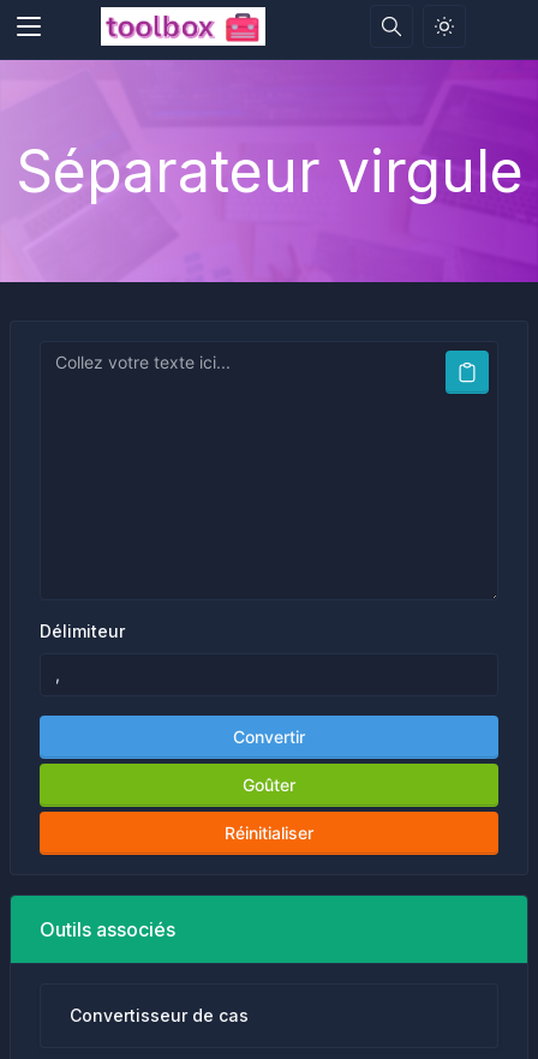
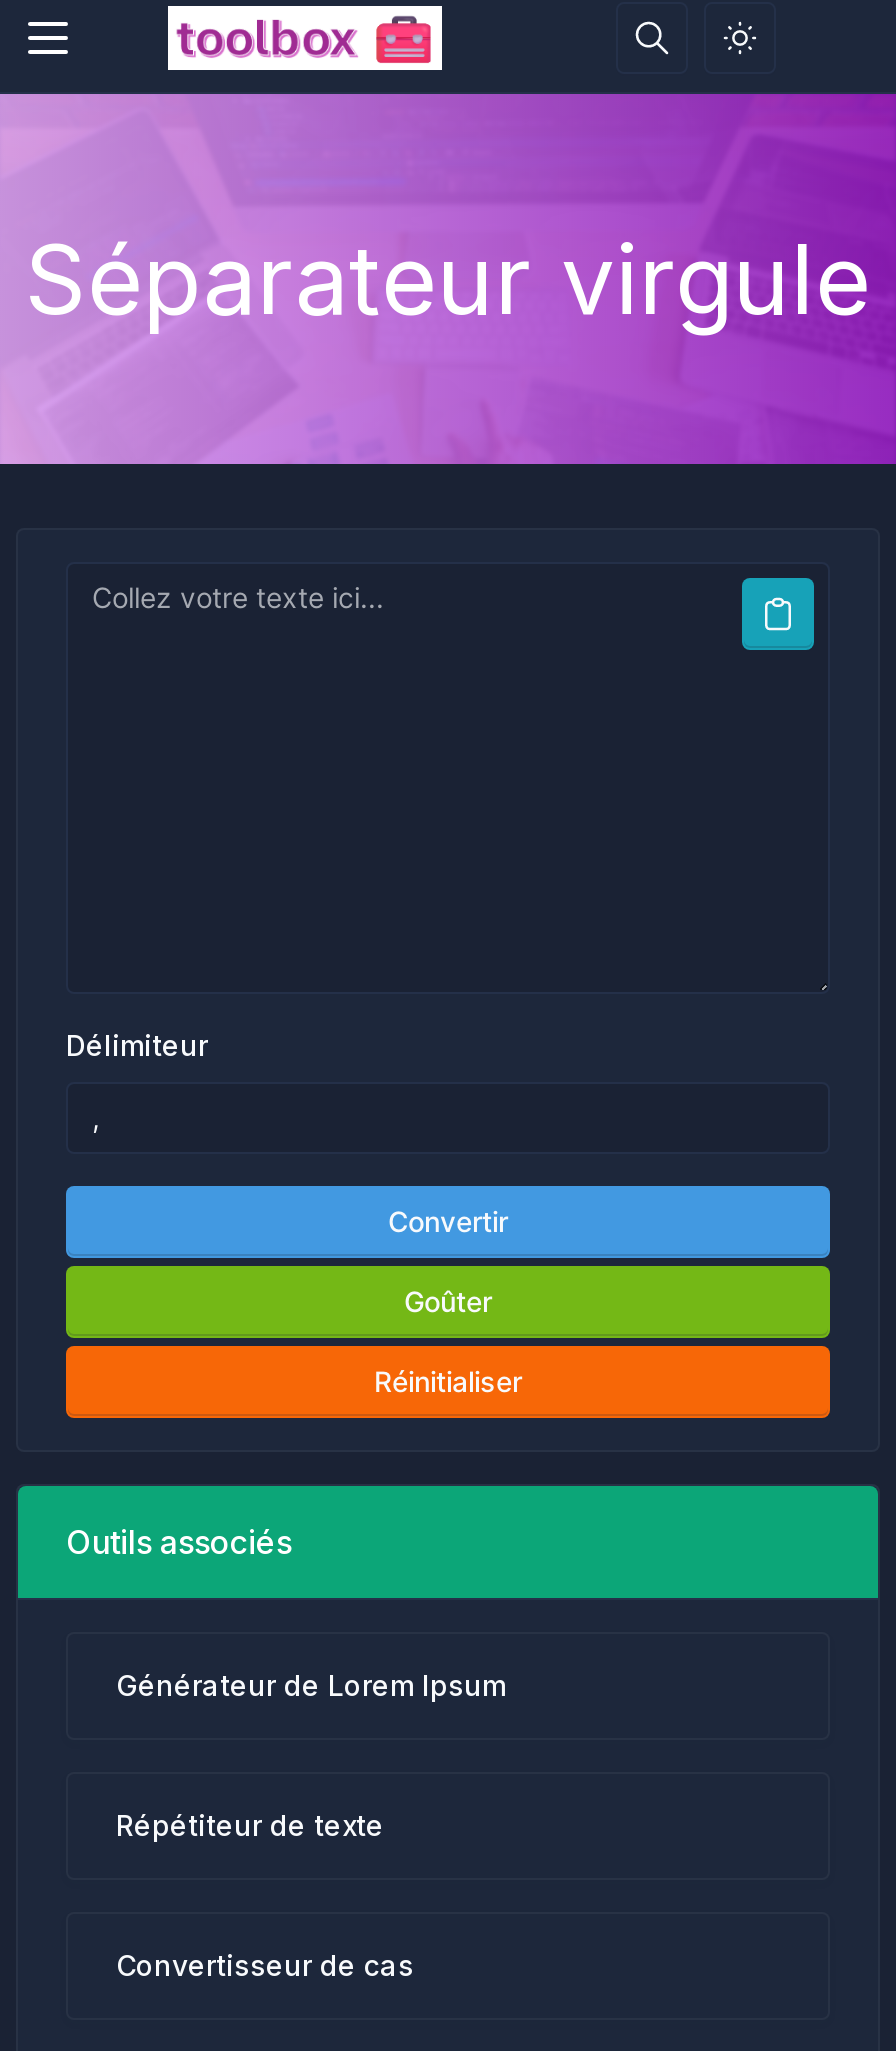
+ Générateur de Lorem Ipsum

+ Répétiteur de texte
